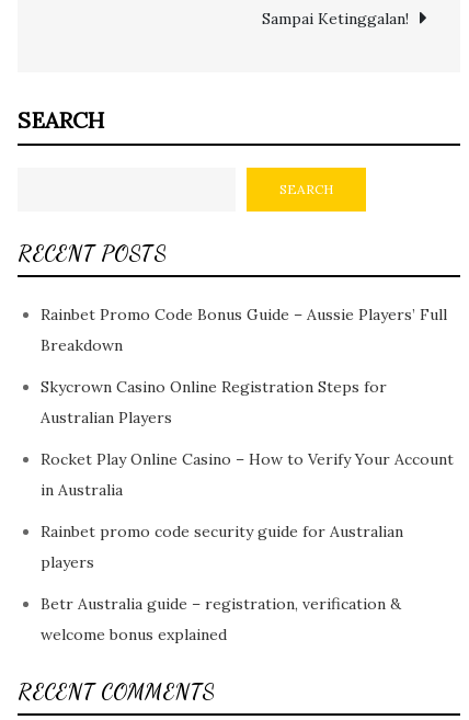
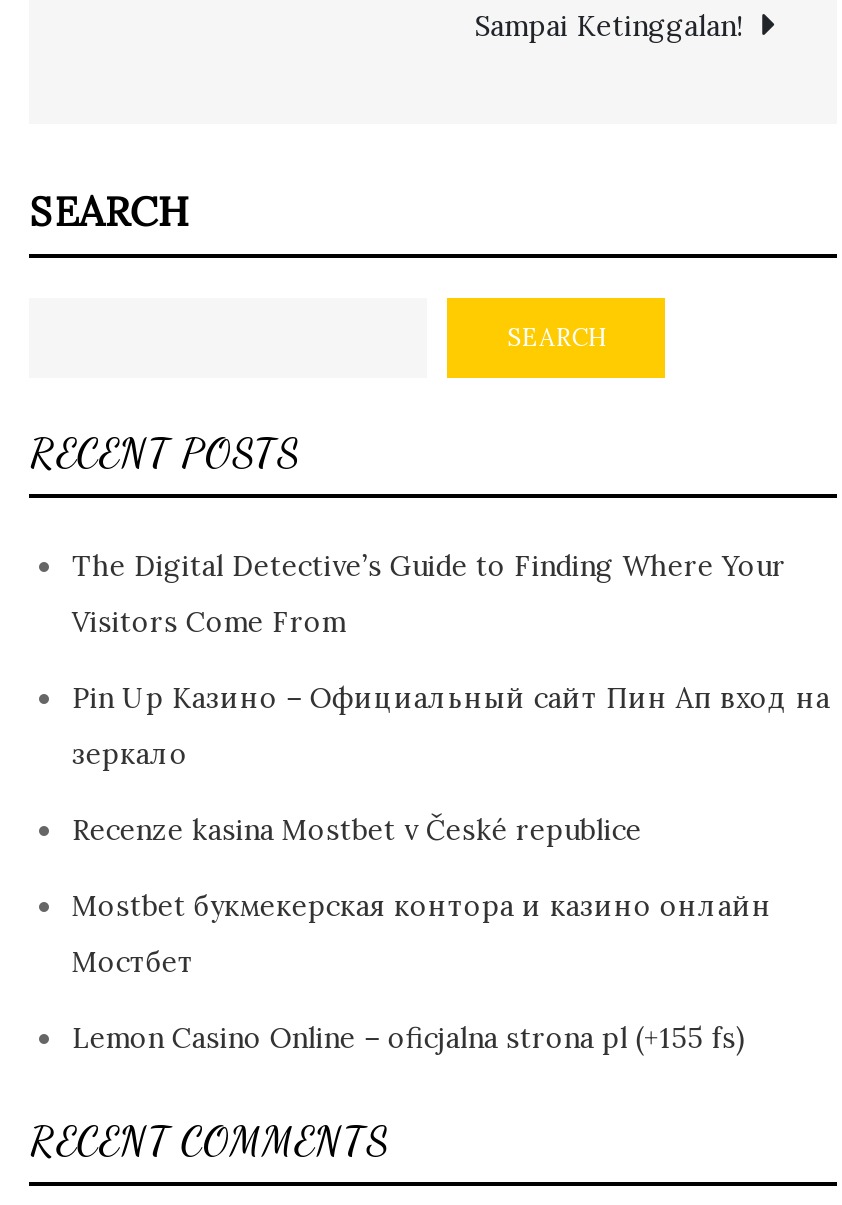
- Rainbet Promo Code Bonus Guide – Aussie Players’ Full
- Breakdown
- Skycrown Casino Online Registration Steps for
- Australian Players
- Rocket Play Online Casino – How to Verify Your Account
- in Australia
- Rainbet promo code security guide for Australian
- players
- Betr Australia guide – registration, verification &
- welcome bonus explained
+ The Digital Detective’s Guide to Finding Where Your
+ Visitors Come From
+ Pin Up Казино – Официальный сайт Пин Ап вход на
+ зеркало
+ Recenze kasina Mostbet v České republice
+ Mostbet букмекерская контора и казино онлайн
+ Мостбет
+ Lemon Casino Online – oficjalna strona pl (+155 fs)
